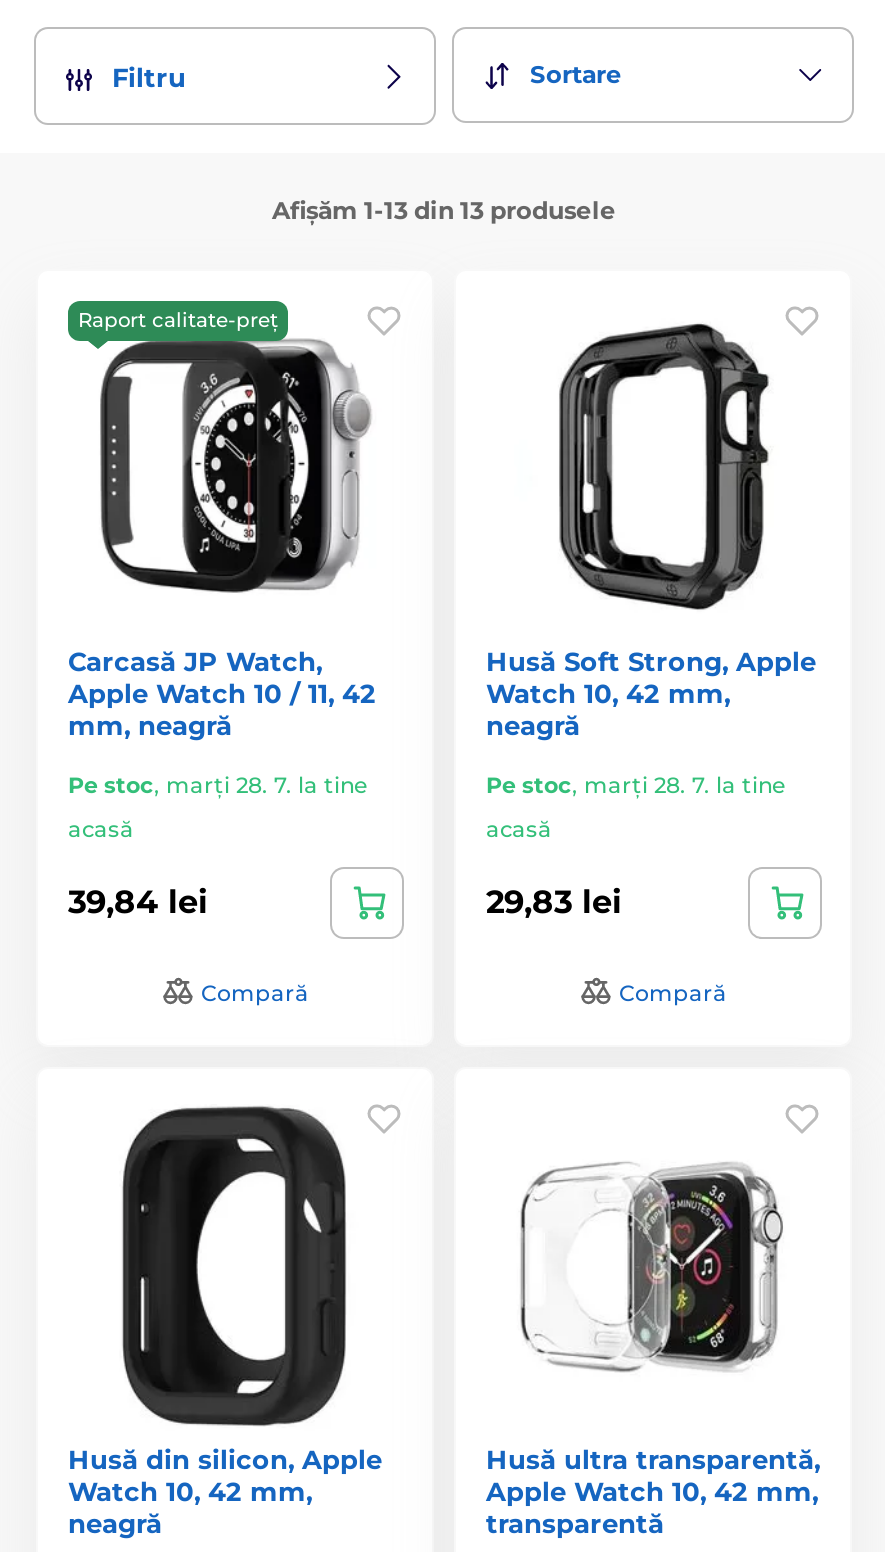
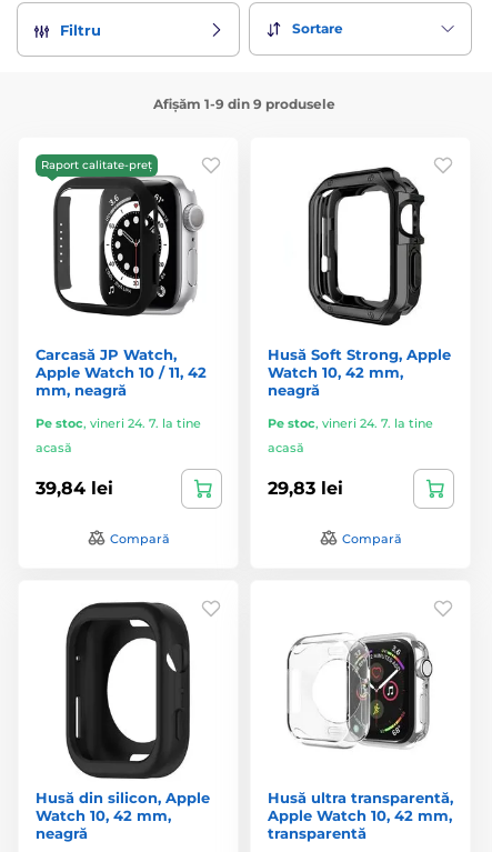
- Afișăm 1-13 din 13 produsele
+ Afișăm 1-9 din 9 produsele

- Pe stoc, marți 28. 7. la tine
+ Pe stoc, vineri 24. 7. la tine

- Pe stoc, marți 28. 7. la tine
+ Pe stoc, vineri 24. 7. la tine
